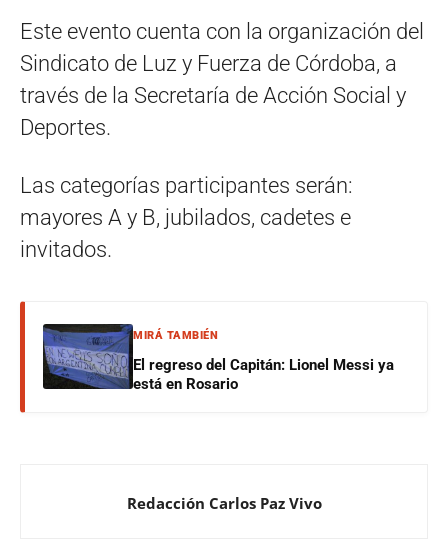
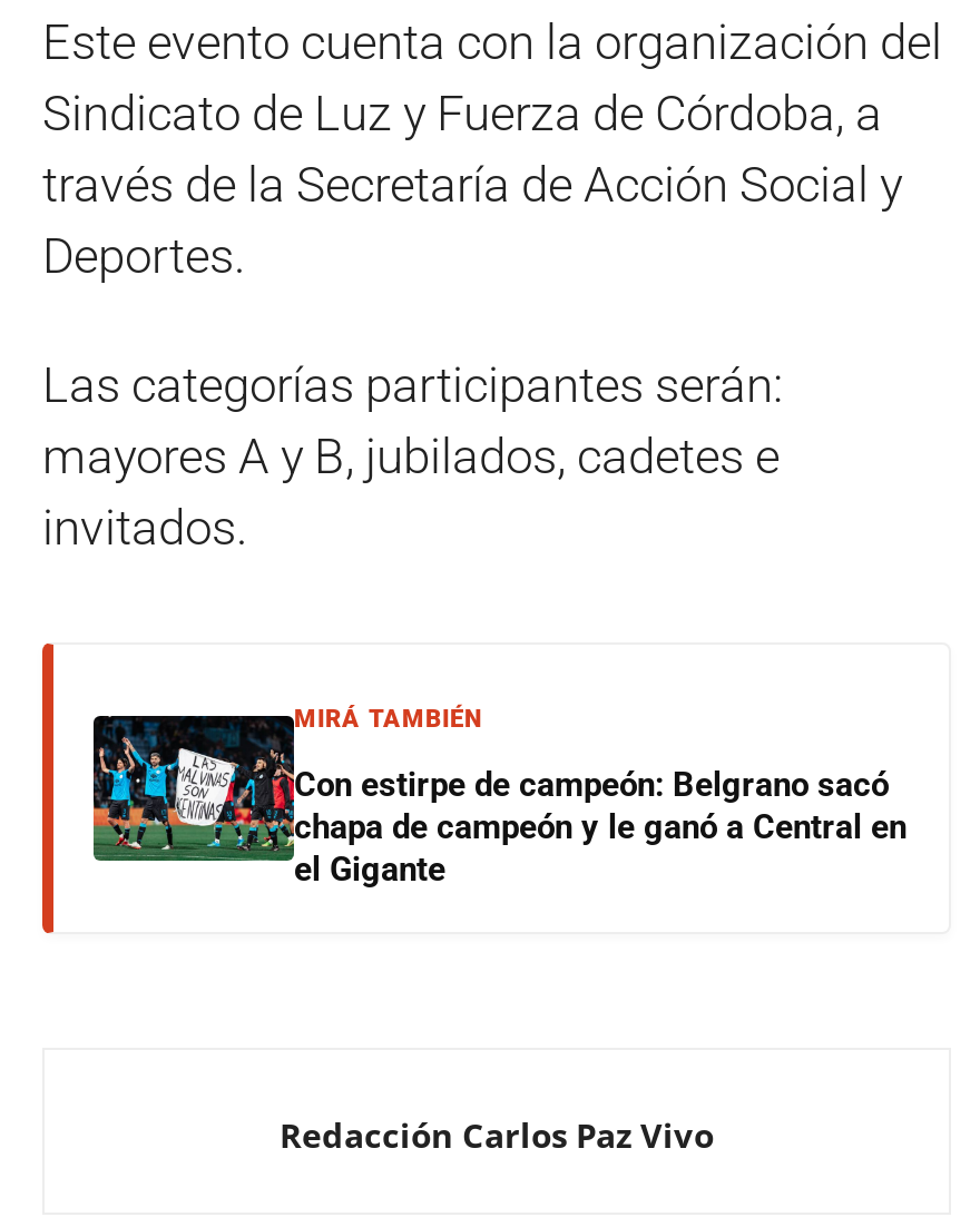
- [image]
- El regreso del Capitán: Lionel Messi ya
- está en Rosario
+ [image]
+ Con estirpe de campeón: Belgrano sacó
+ chapa de campeón y le ganó a Central en
+ el Gigante
